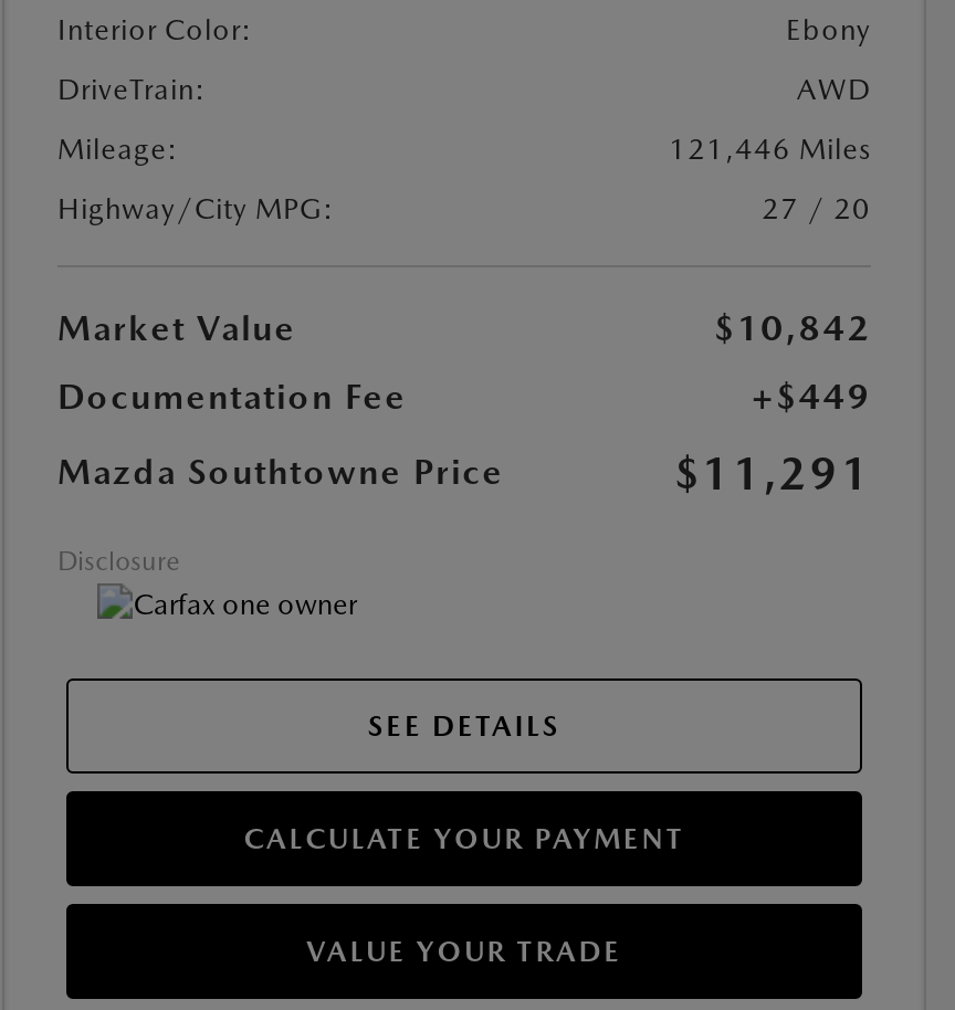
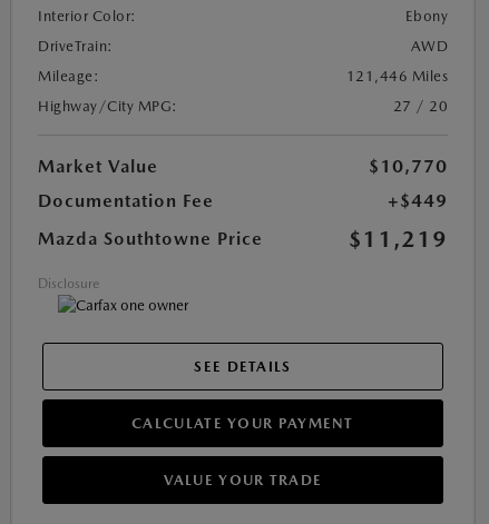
- $10,842
+ $10,770

- $11,291
+ $11,219
